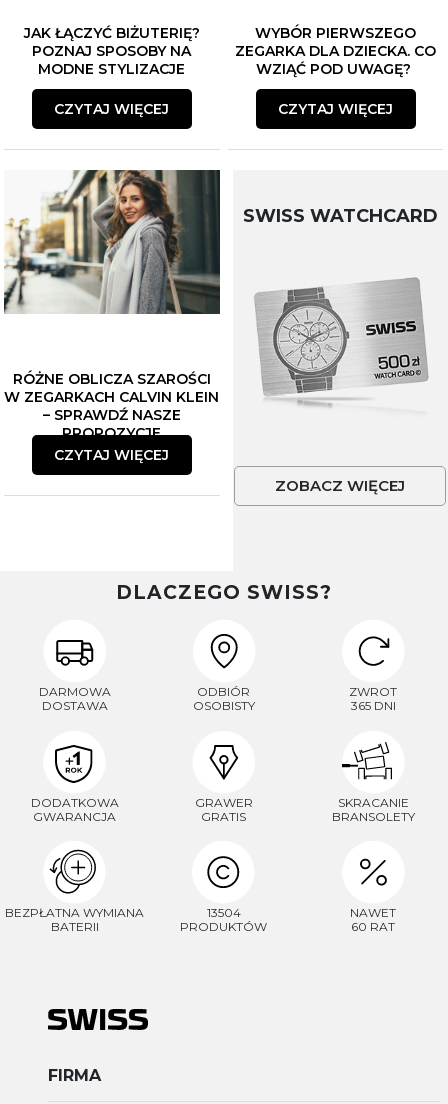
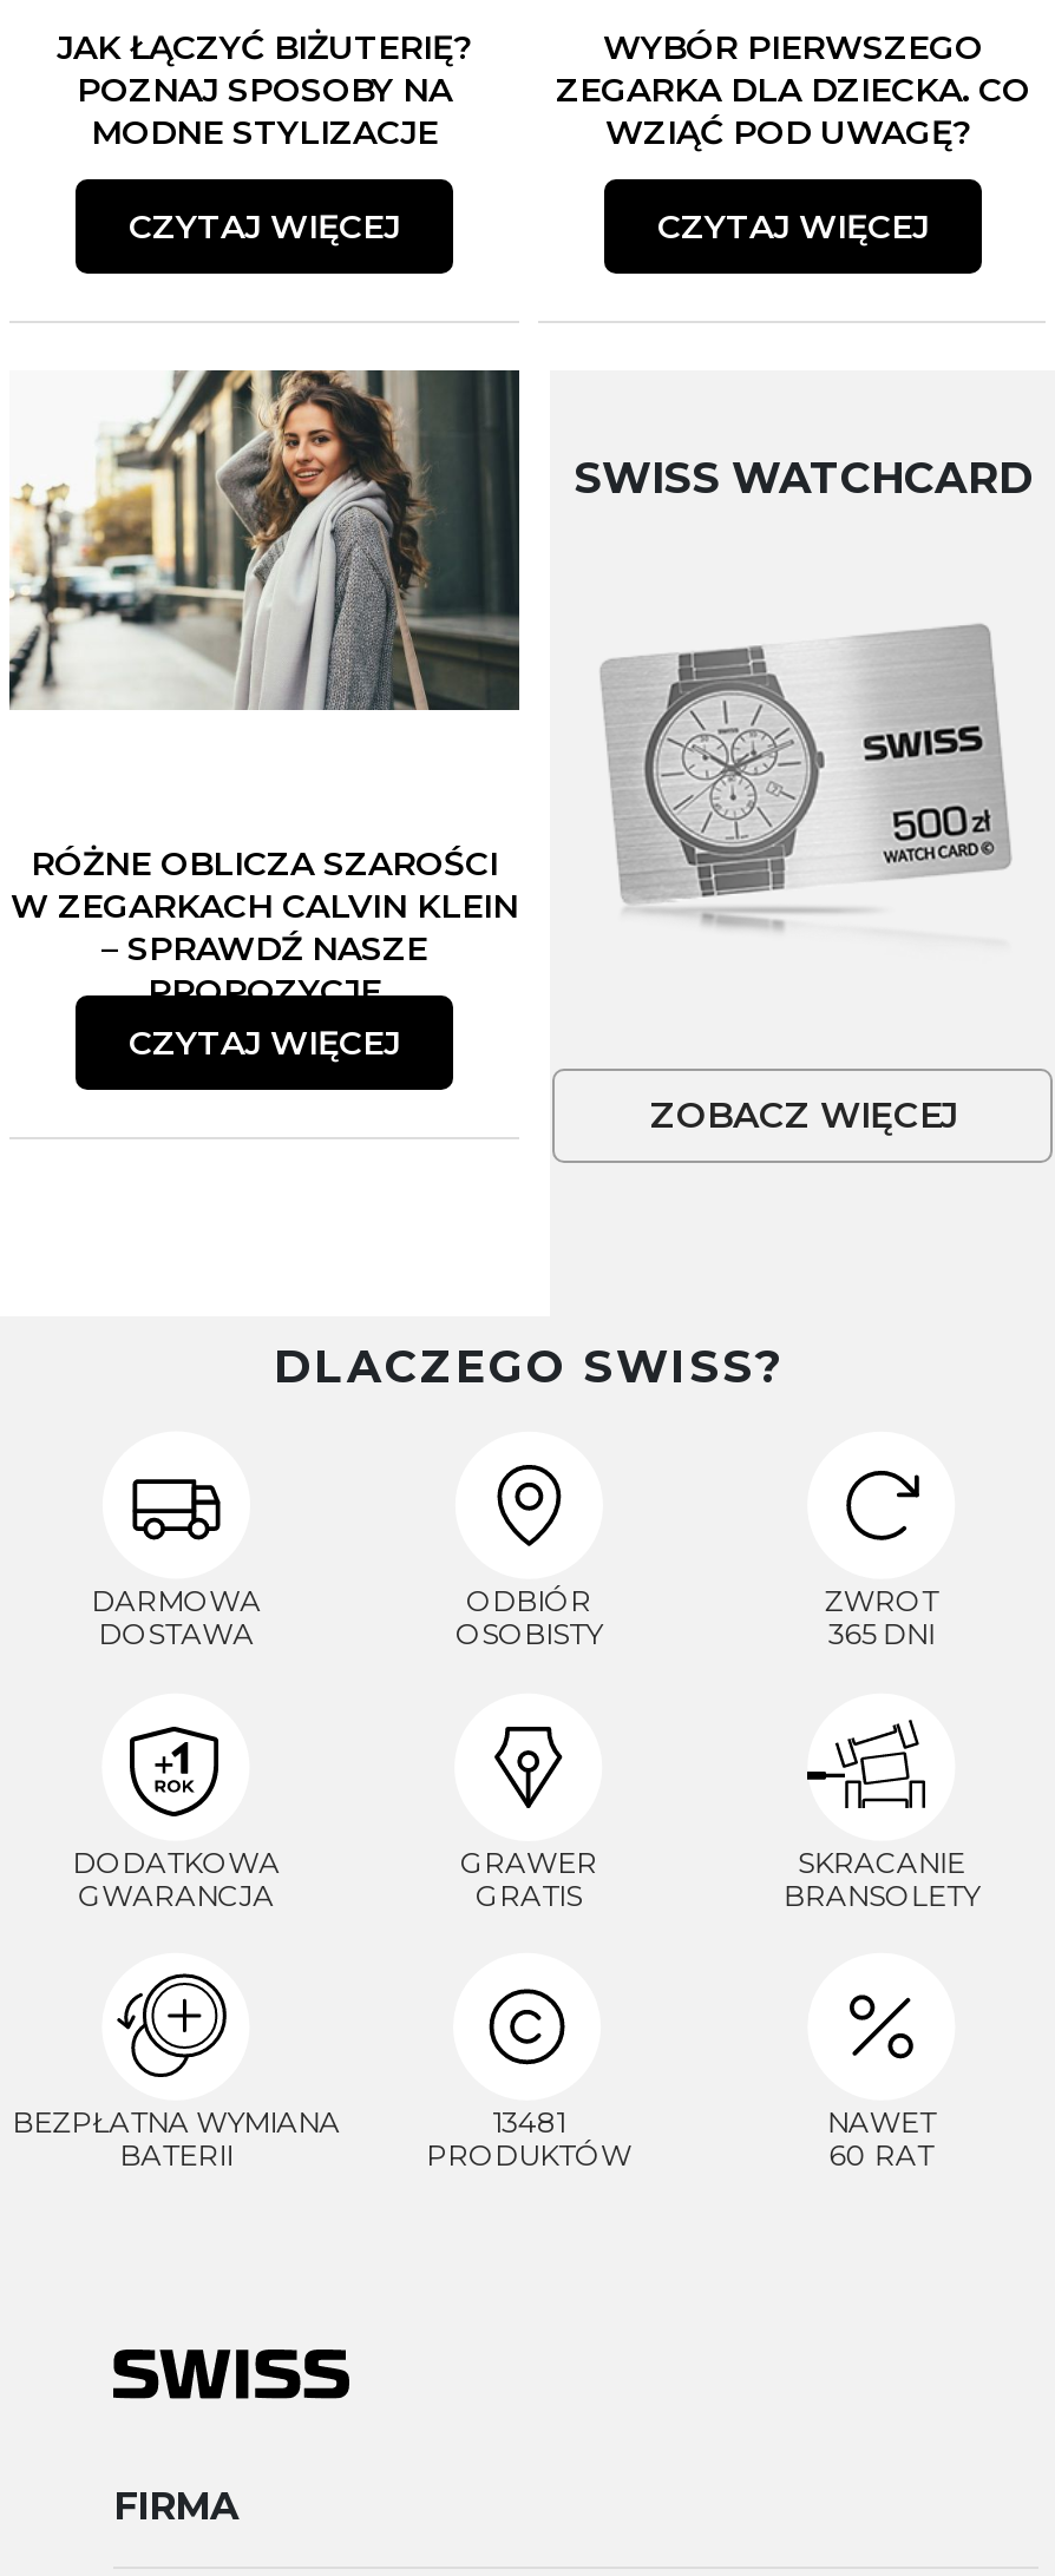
- 13504
+ 13481
